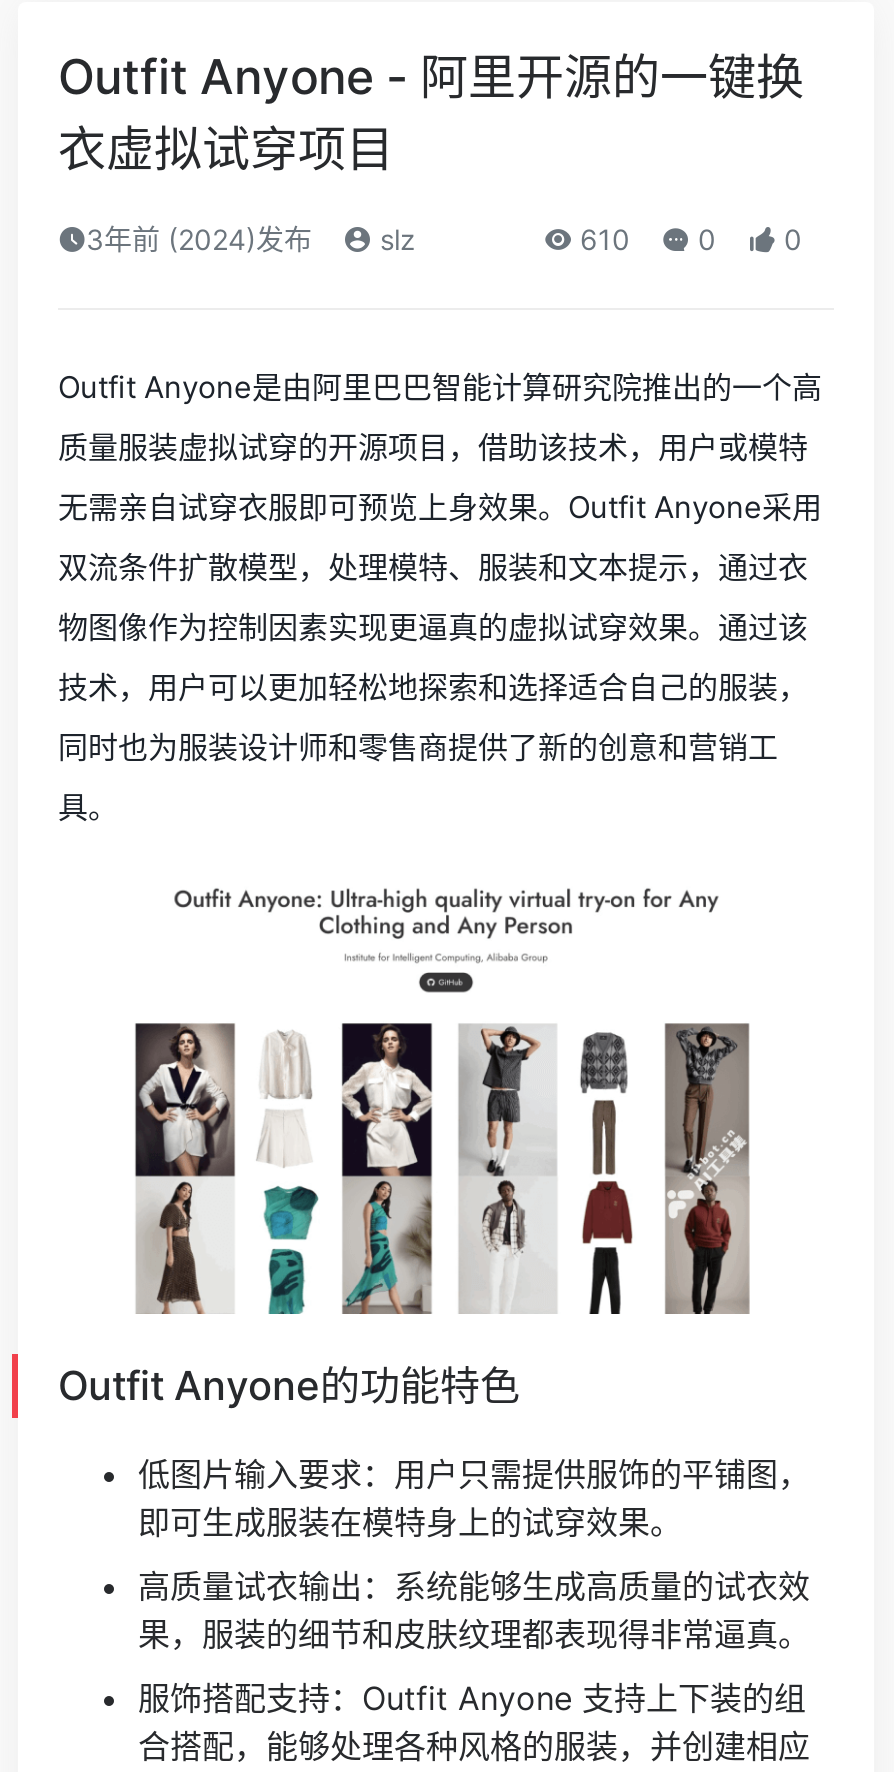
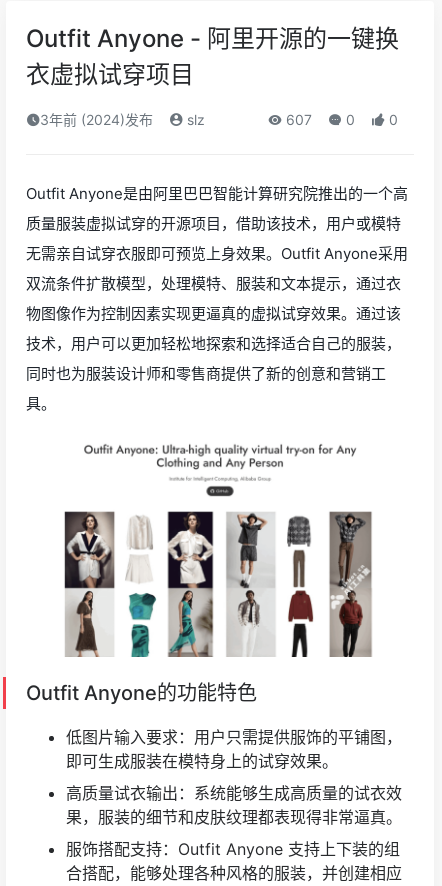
- 610 0 0
+ 607 0 0
